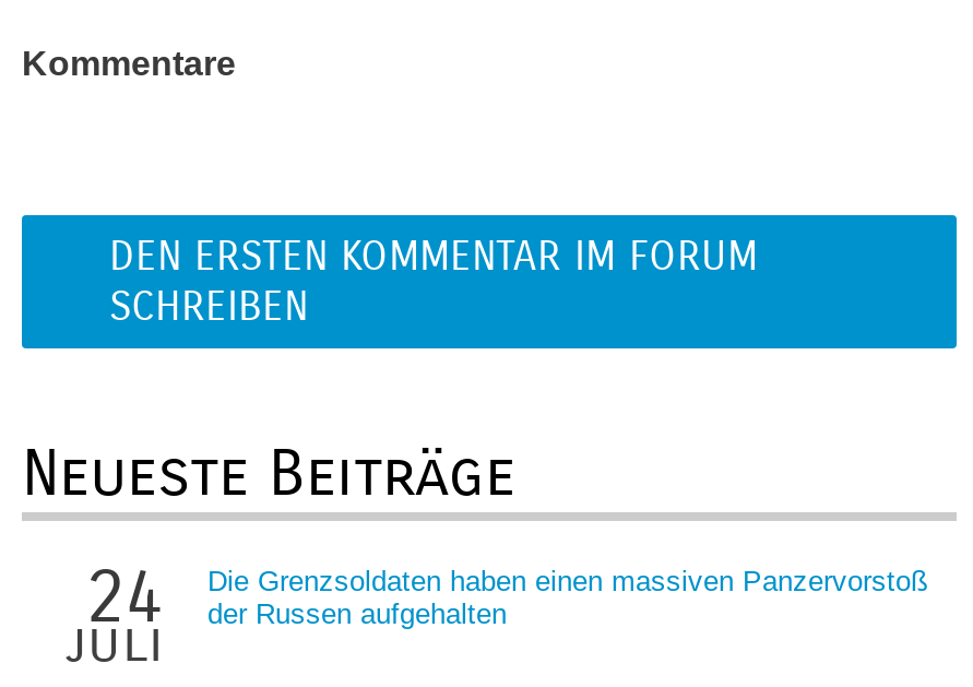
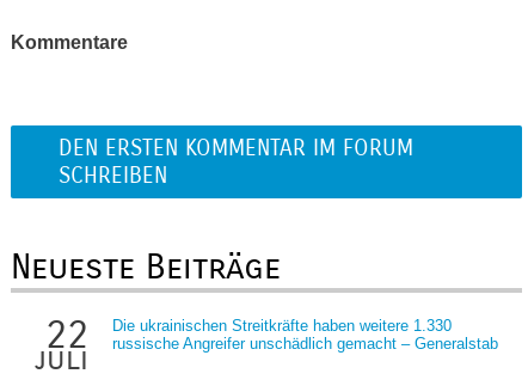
- 24
+ 22

- Die Grenzsoldaten haben einen massiven Panzervorstoß
- der Russen aufgehalten
+ Die ukrainischen Streitkräfte haben weitere 1.330
+ russische Angreifer unschädlich gemacht – Generalstab
